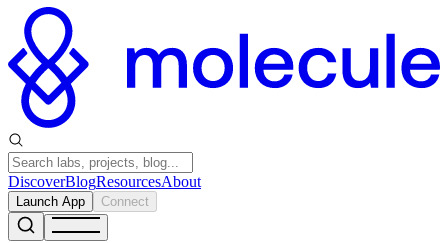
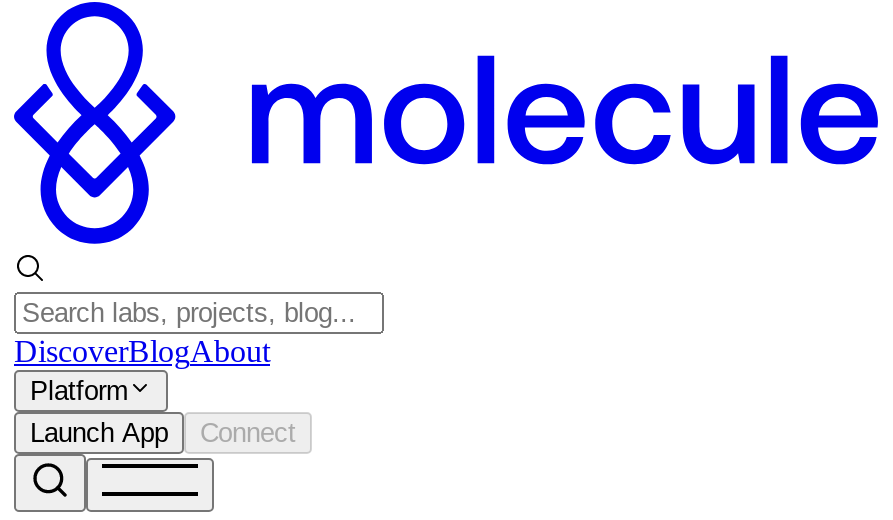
- DiscoverBlogResourcesAbout
+ DiscoverBlogAbout
+ Platform
